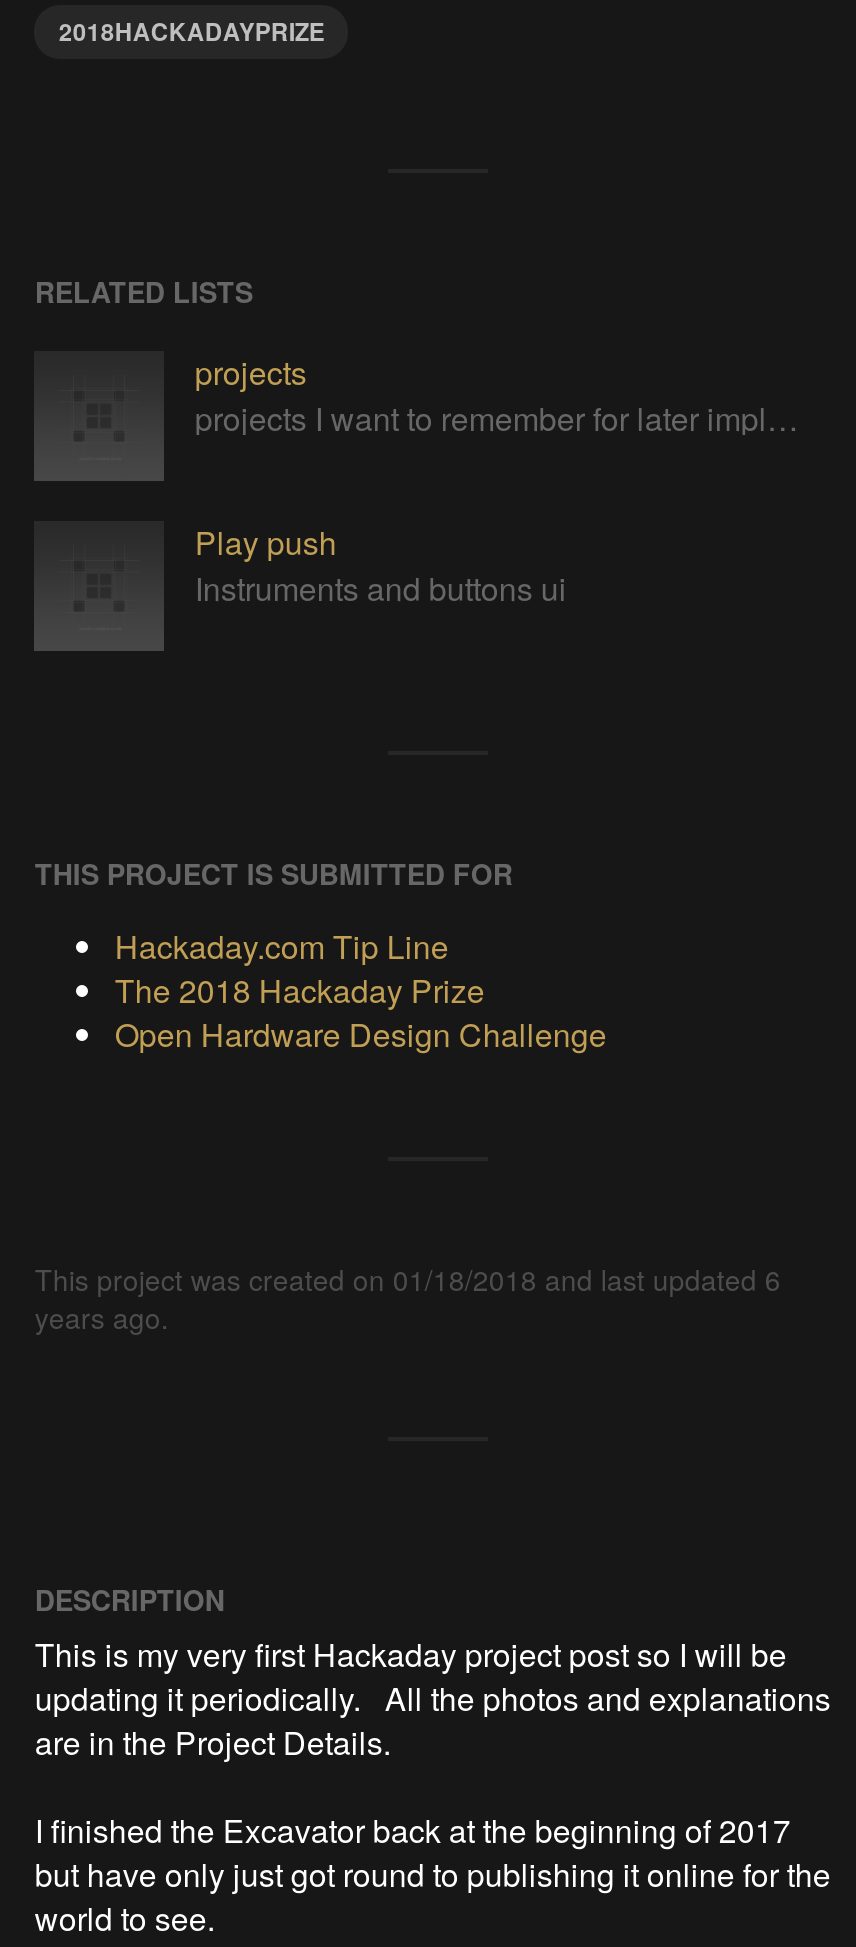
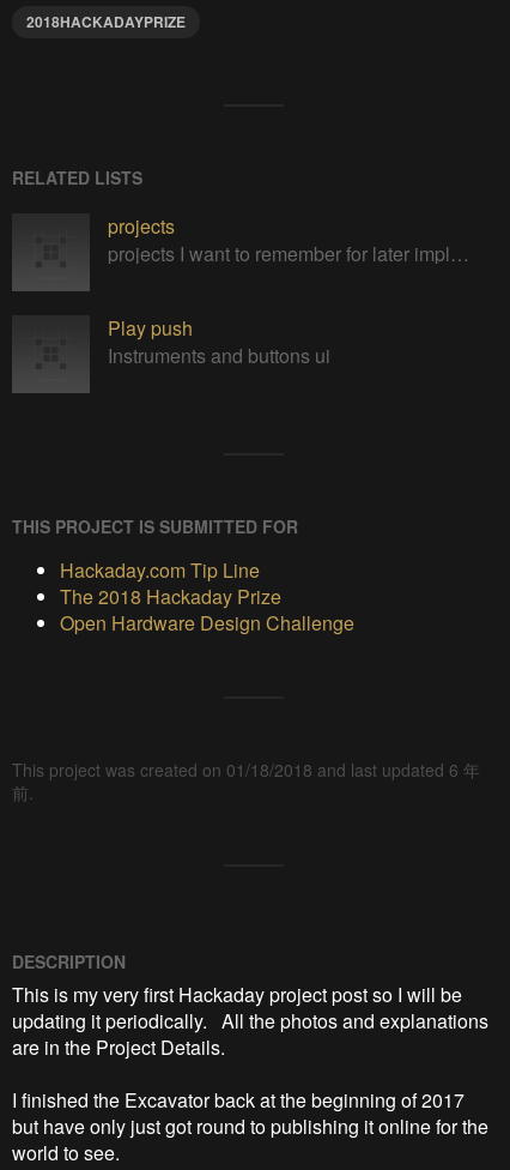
- This project was created on 01/18/2018 and last updated 6
- years ago.
+ This project was created on 01/18/2018 and last updated 6 年
+ 前.
